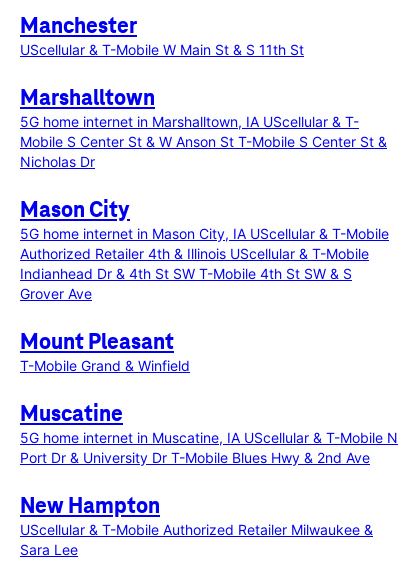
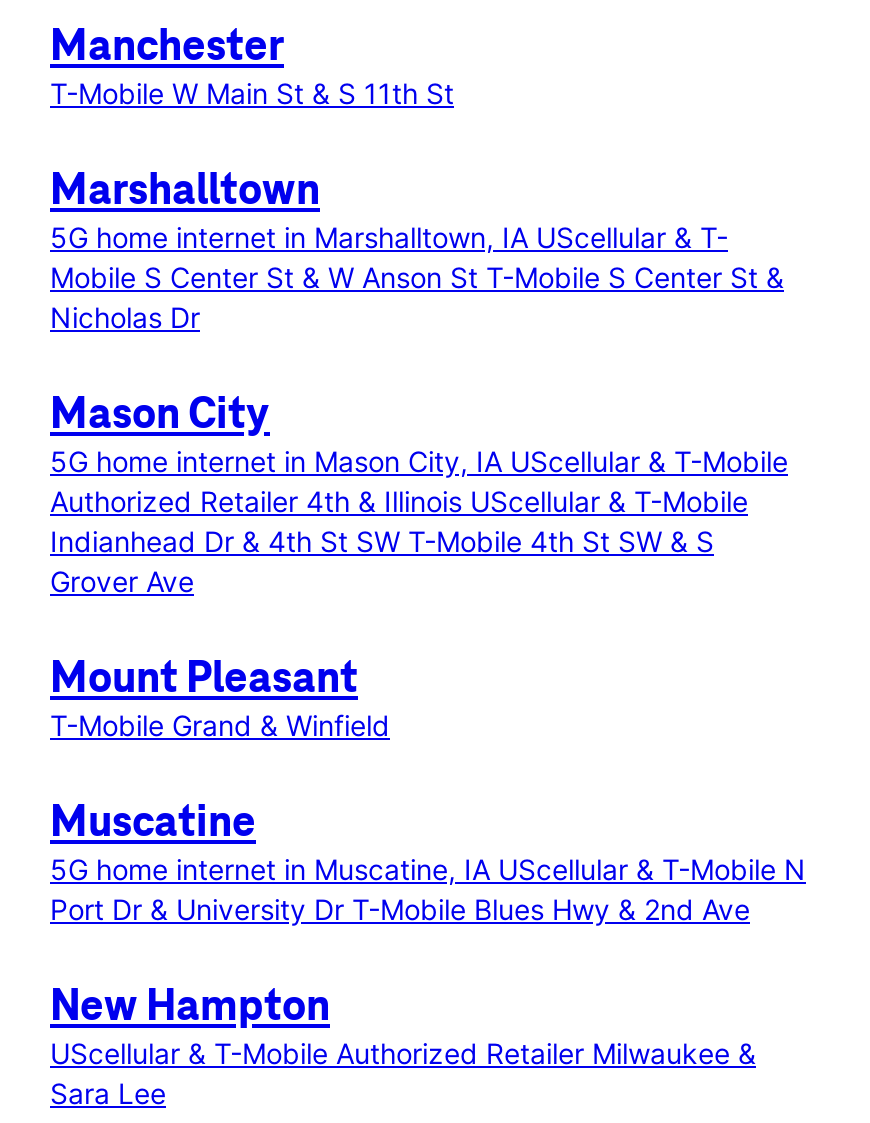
- UScellular & T-Mobile W Main St & S 11th St
+ T-Mobile W Main St & S 11th St
